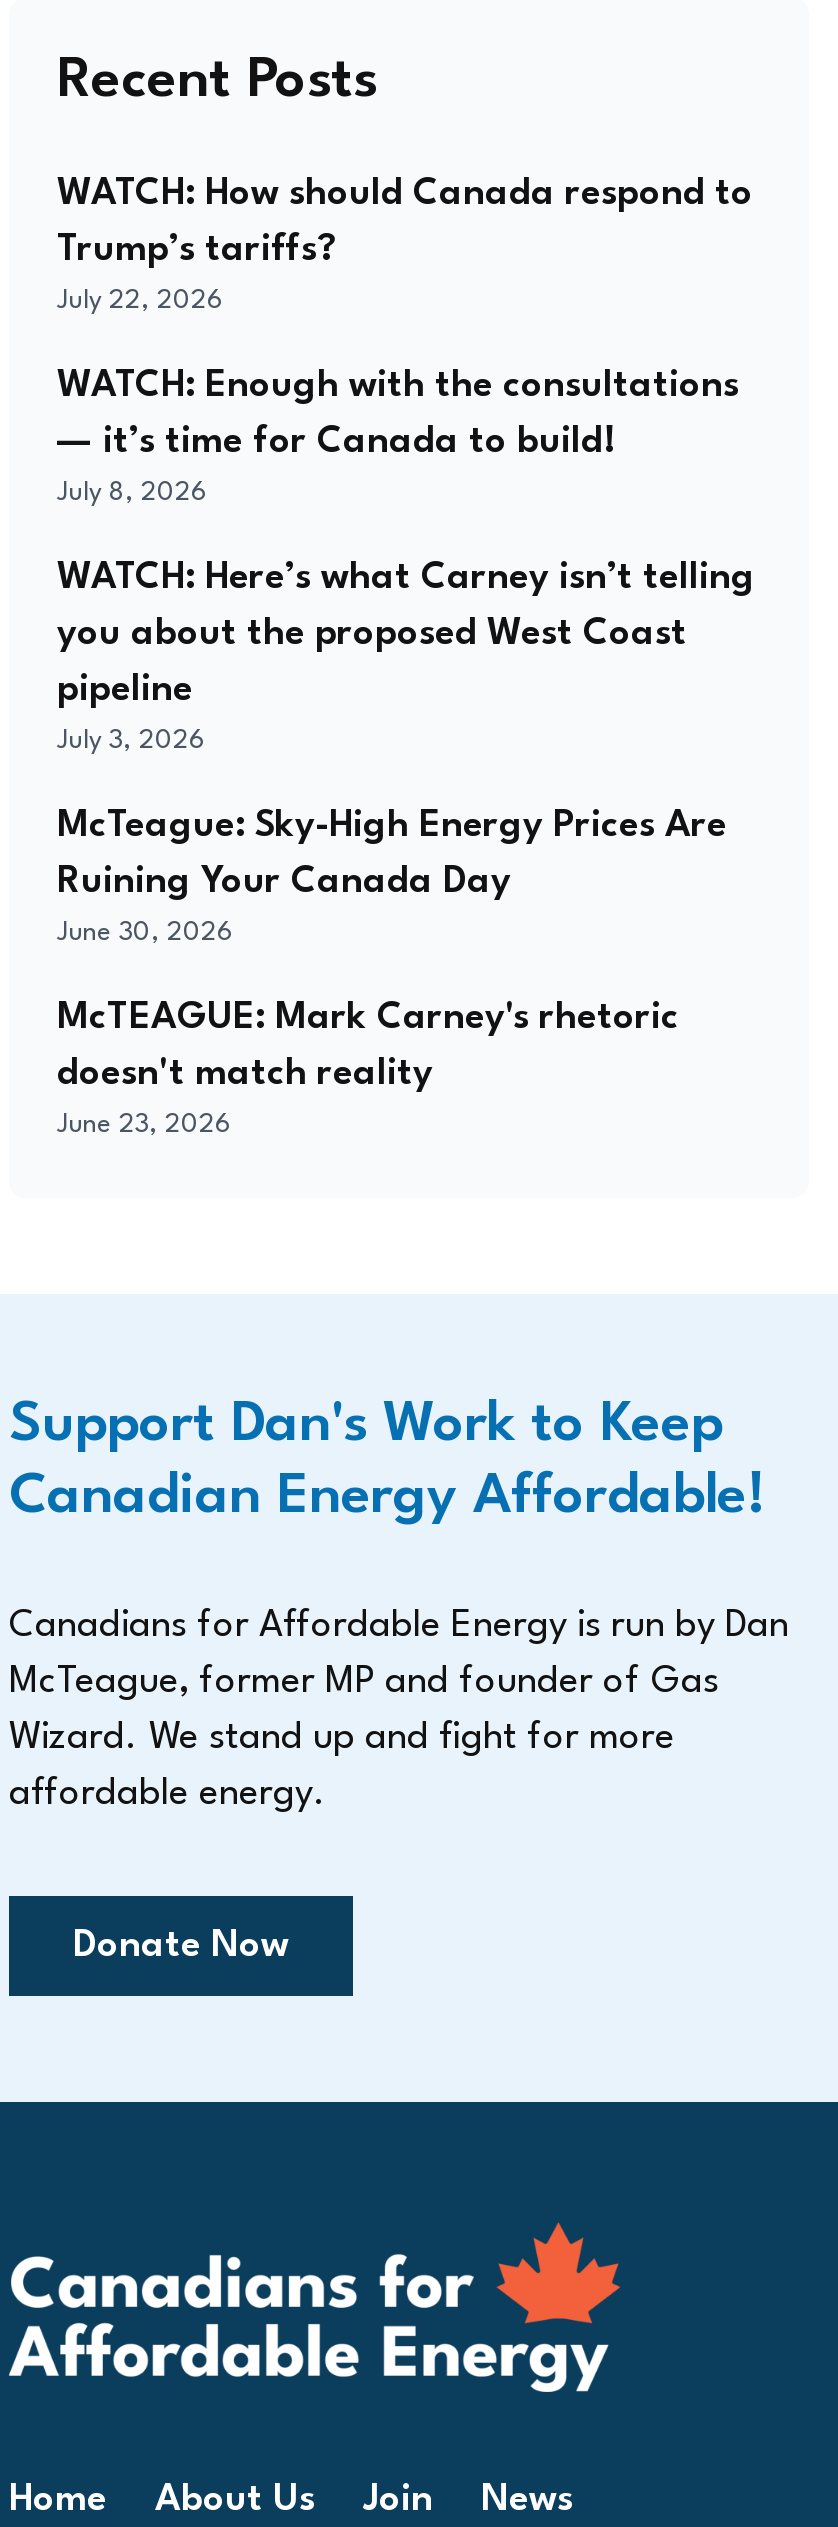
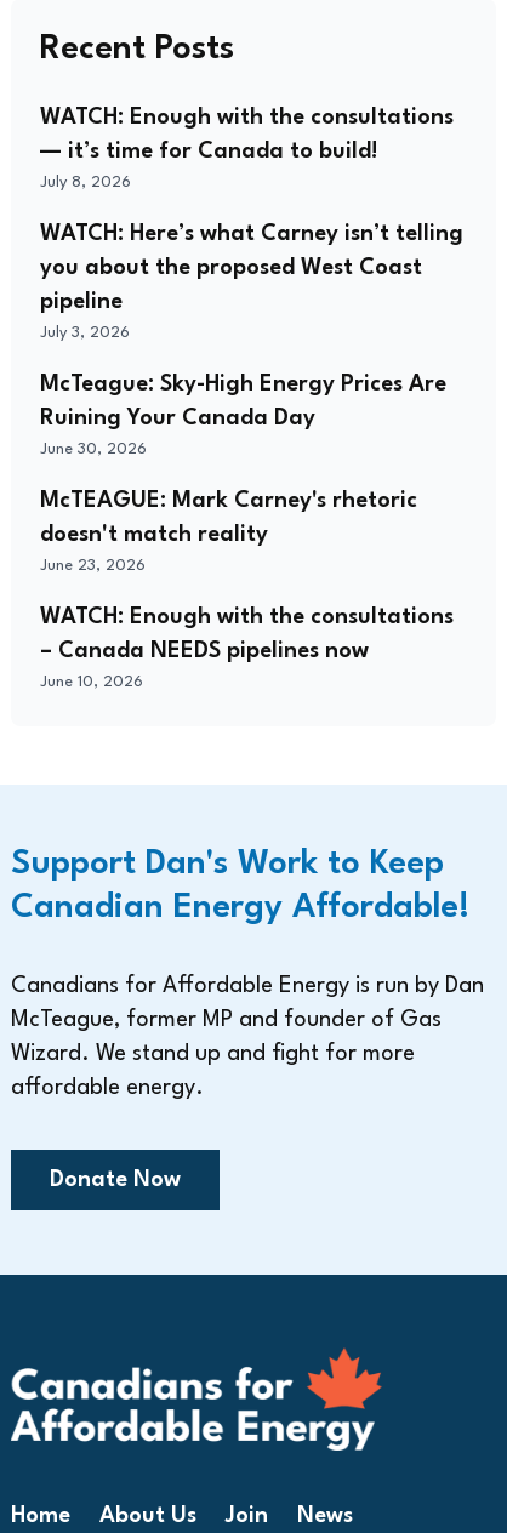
- WATCH: How should Canada respond to
- Trump’s tariffs?
- July 22, 2026

moved up: WATCH: Enough with the consultations | — it’s time for Canada to build! | July 8, 2026 | ... | doesn't match reality | June 23, 2026

+ WATCH: Enough with the consultations
+ – Canada NEEDS pipelines now
+ June 10, 2026
